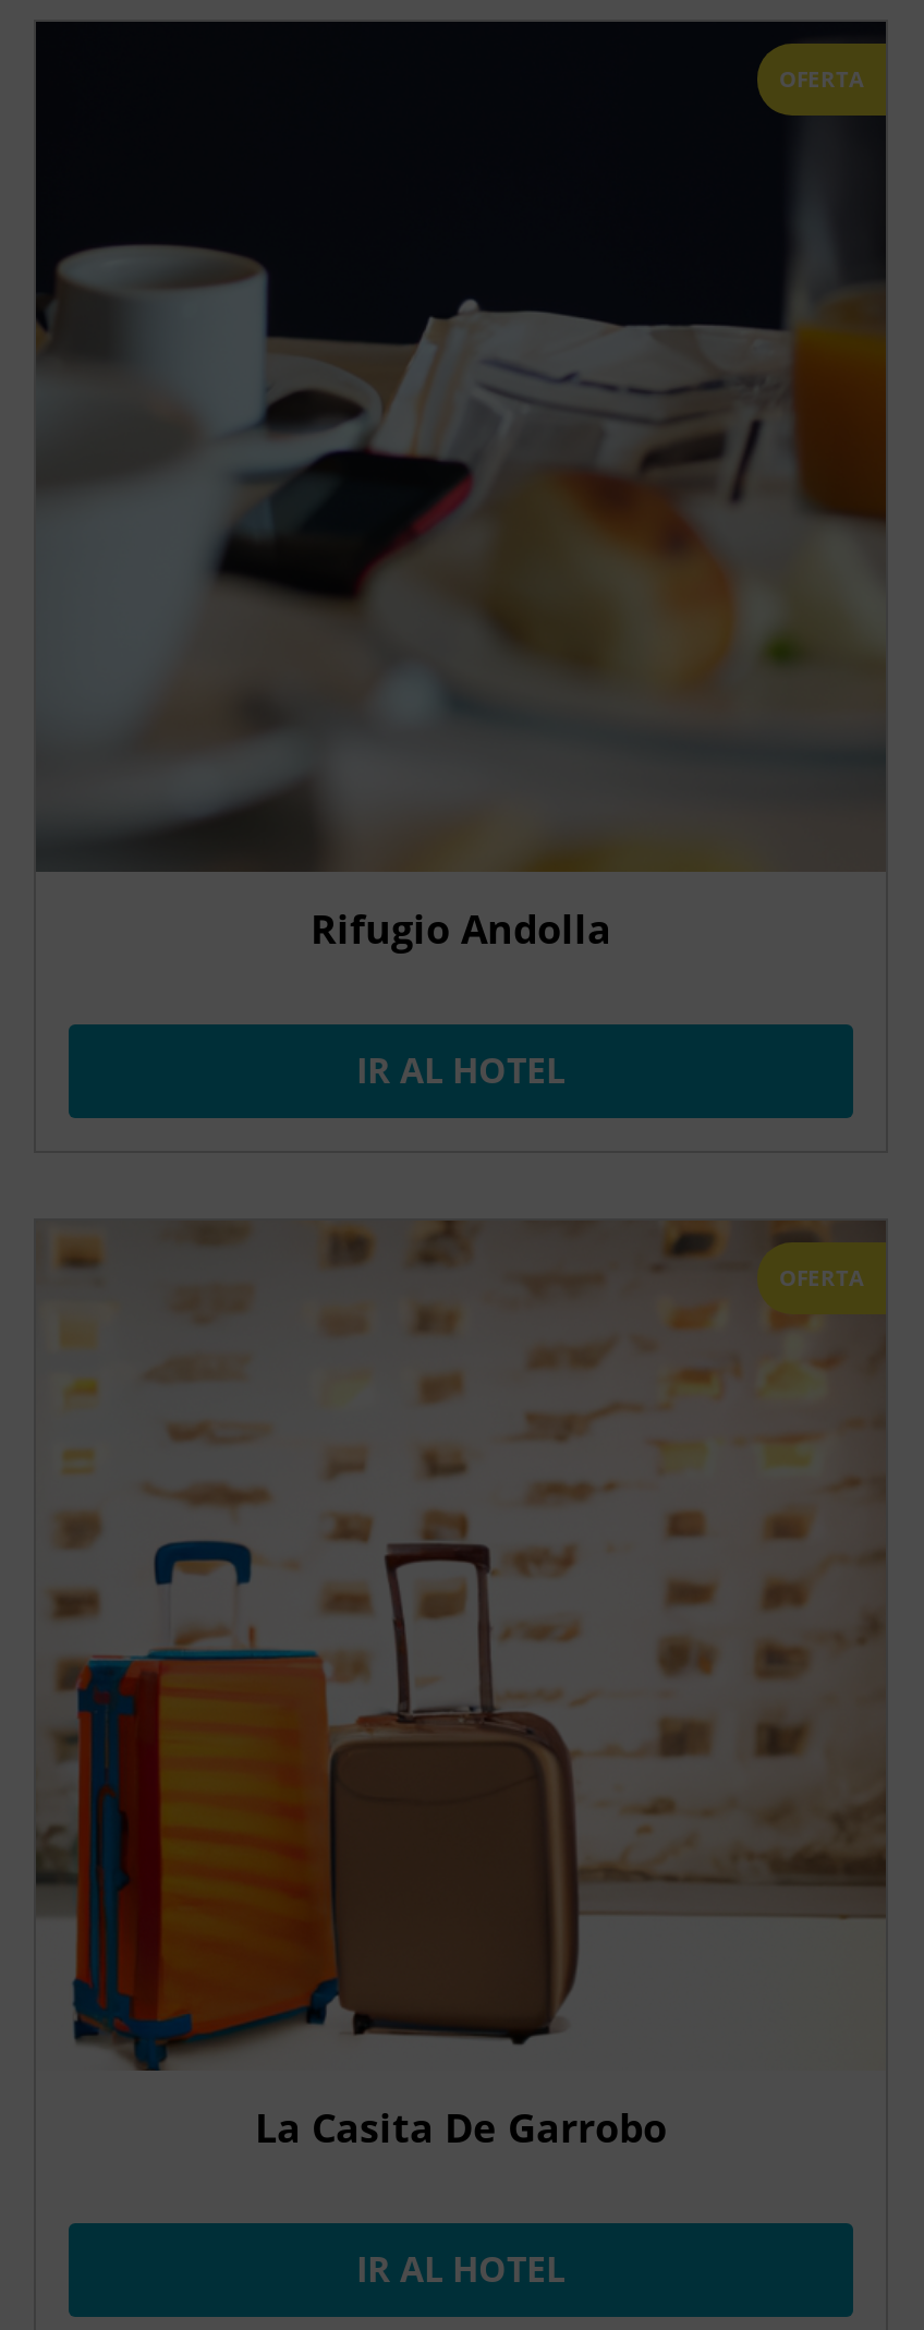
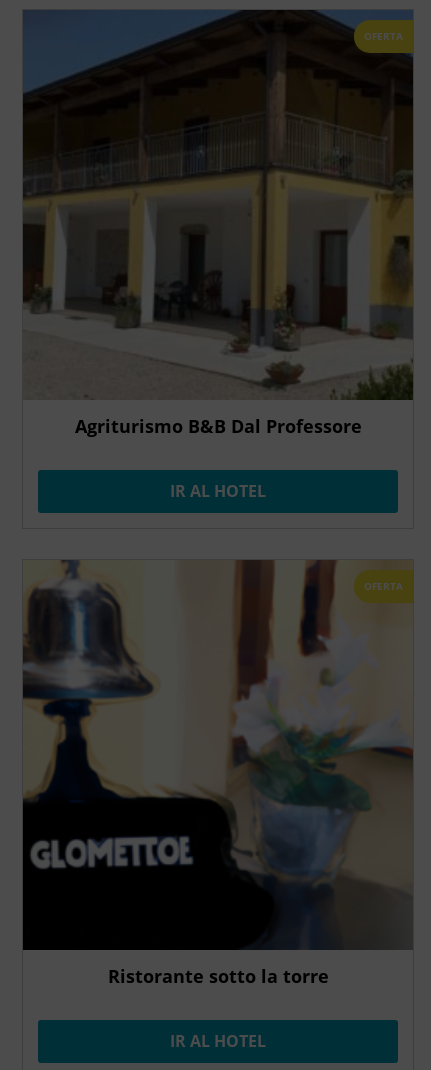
- [image]
- Rifugio Andolla
+ [image]
+ Agriturismo B&B Dal Professore

- [image]
- La Casita De Garrobo
+ [image]
+ Ristorante sotto la torre
